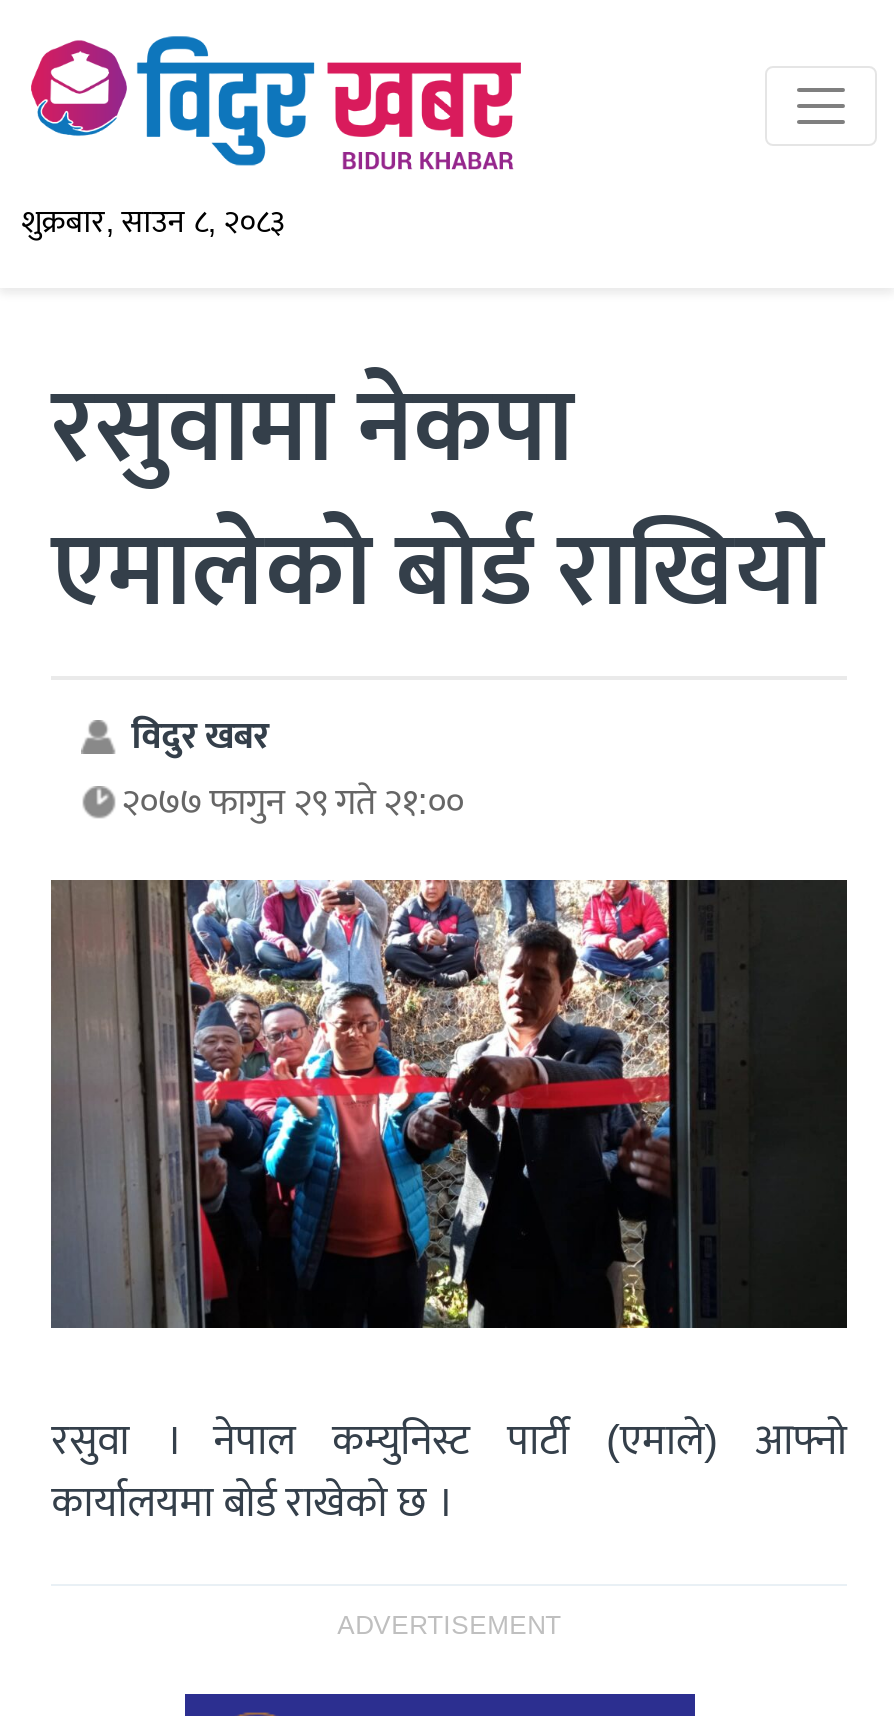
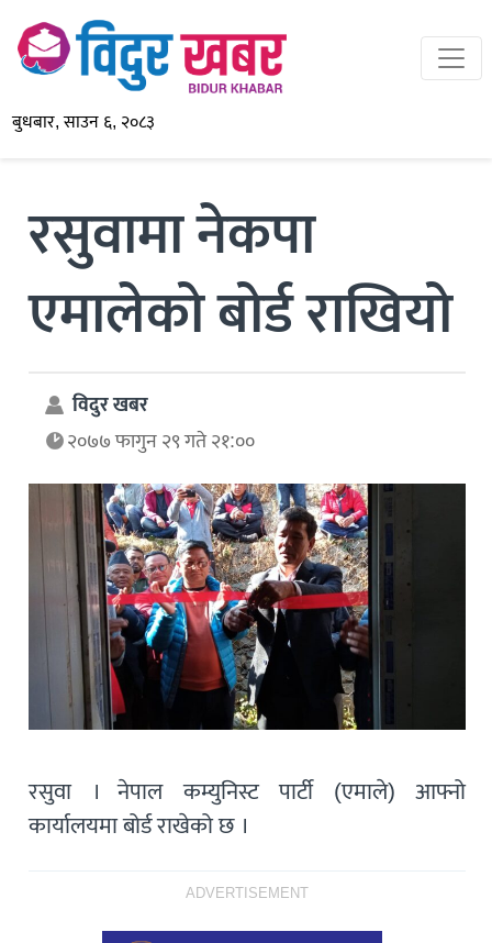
- शुक्रबार, साउन ८, २०८३
+ बुधबार, साउन ६, २०८३
